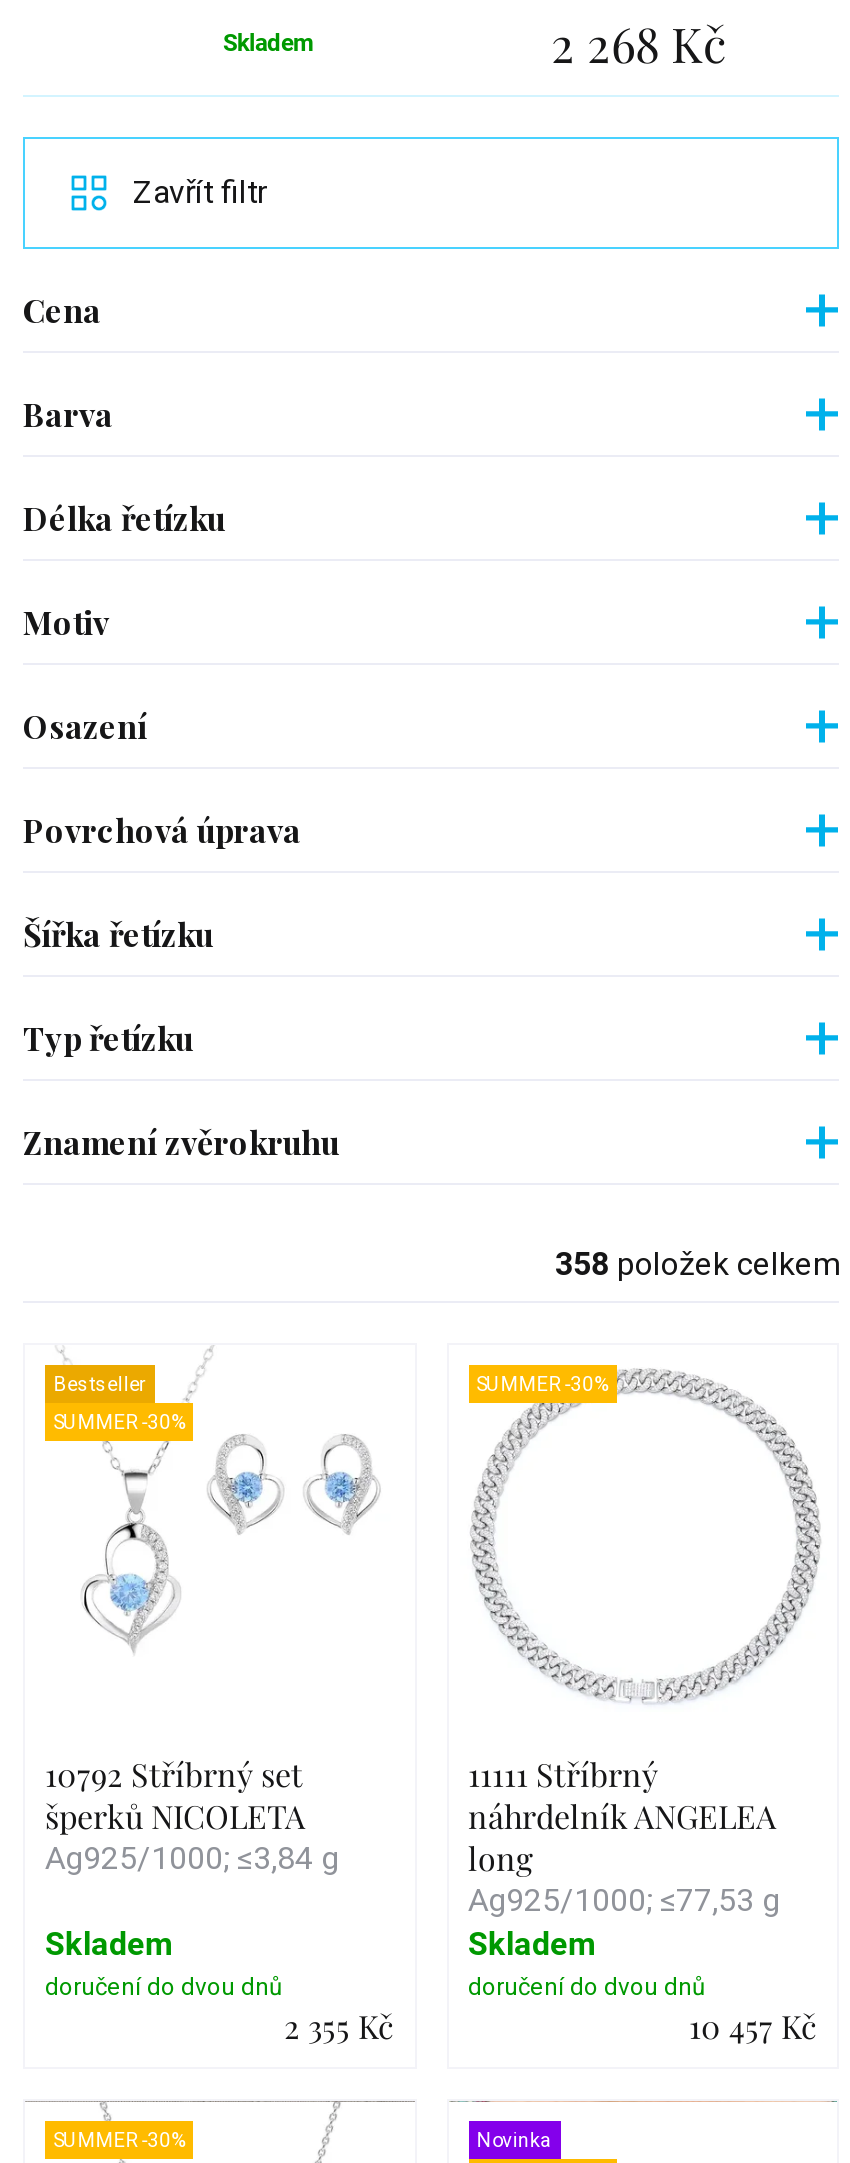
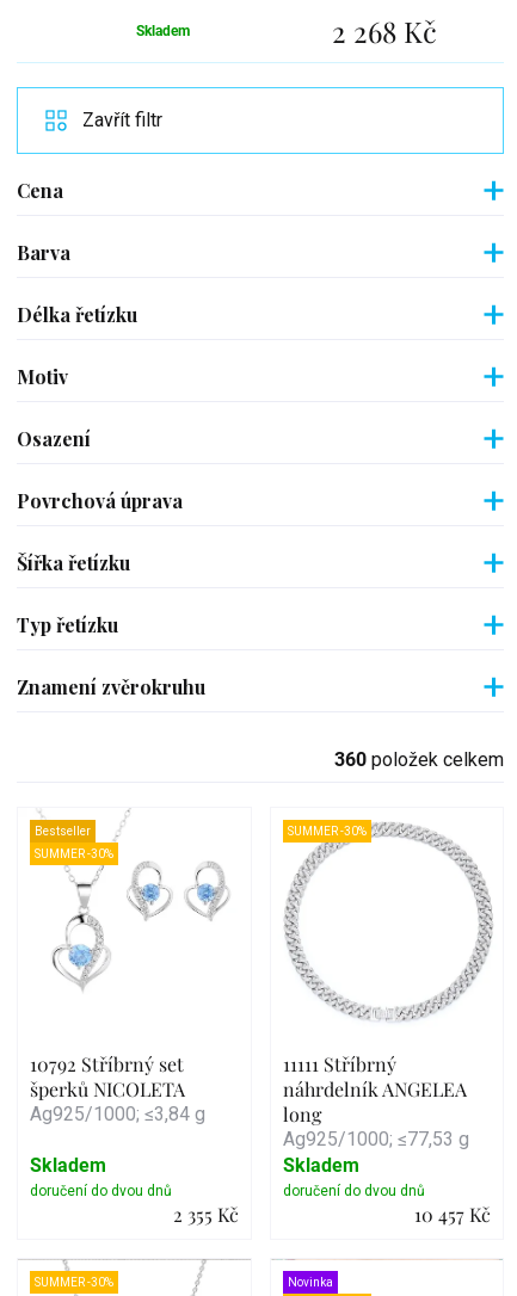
- 358 položek celkem
+ 360 položek celkem
